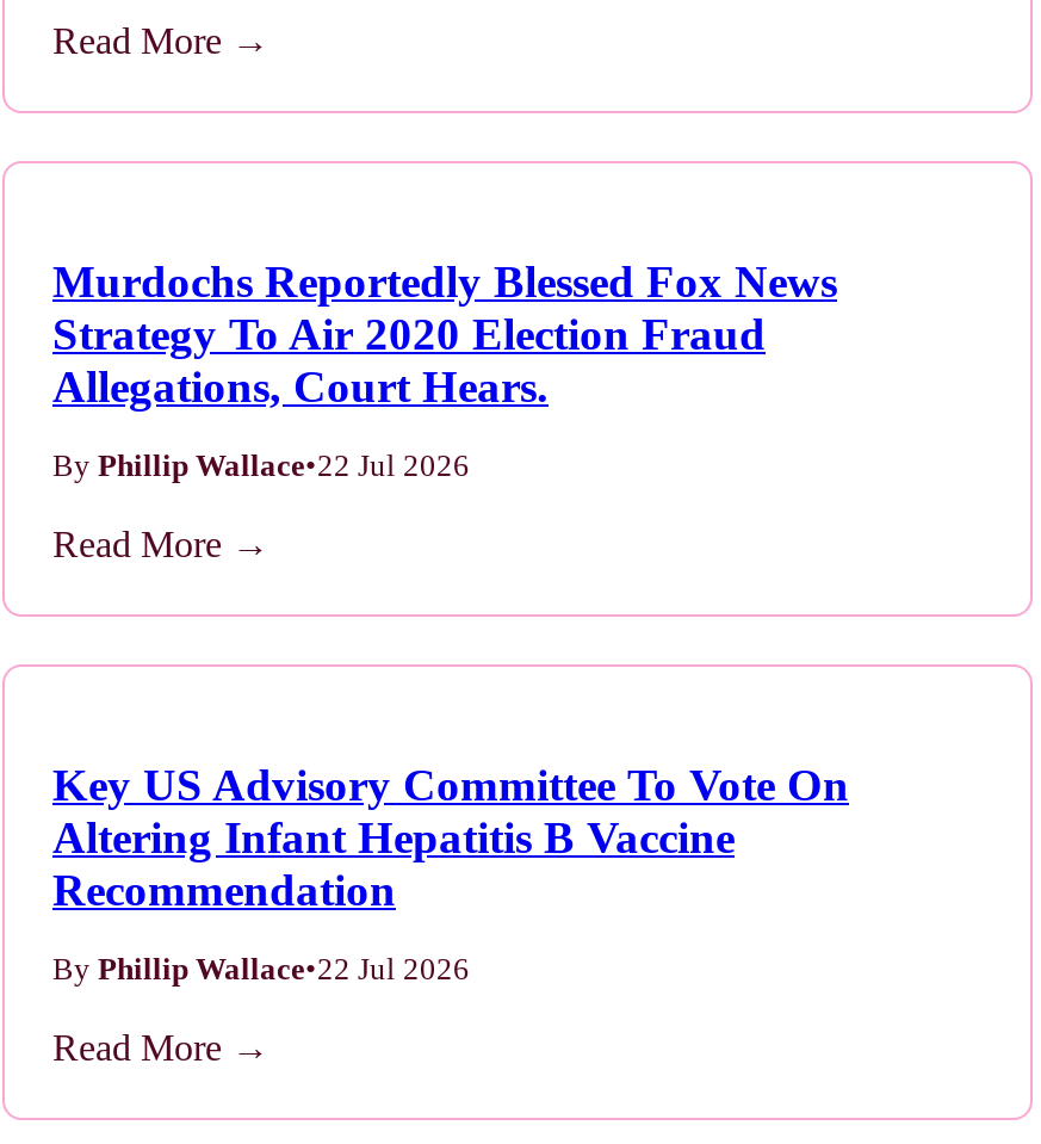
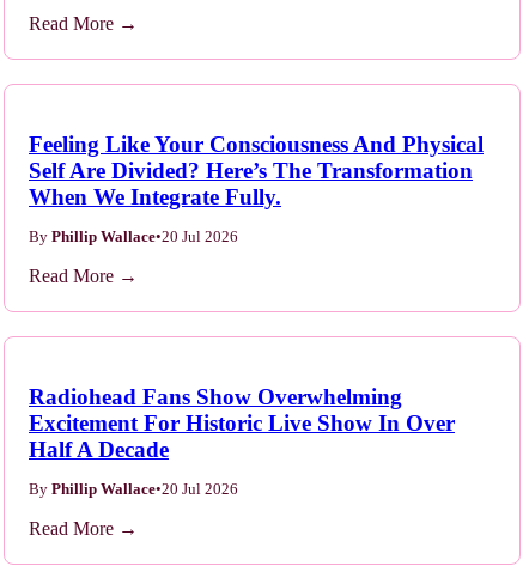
- Murdochs Reportedly Blessed Fox News
- Strategy To Air 2020 Election Fraud
- Allegations, Court Hears.
+ Feeling Like Your Consciousness And Physical
+ Self Are Divided? Here’s The Transformation
+ When We Integrate Fully.

- By Phillip Wallace•22 Jul 2026
+ By Phillip Wallace•20 Jul 2026

- Key US Advisory Committee To Vote On
- Altering Infant Hepatitis B Vaccine
- Recommendation
+ Radiohead Fans Show Overwhelming
+ Excitement For Historic Live Show In Over
+ Half A Decade

- By Phillip Wallace•22 Jul 2026
+ By Phillip Wallace•20 Jul 2026
